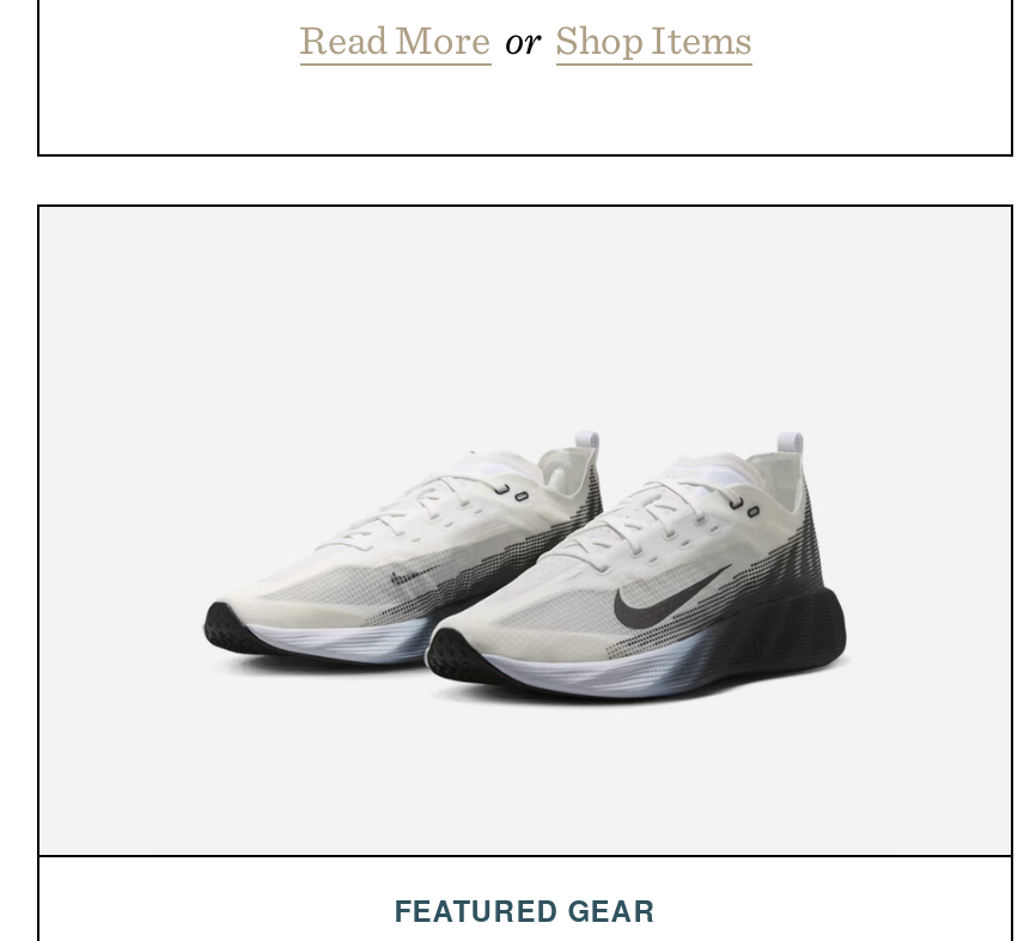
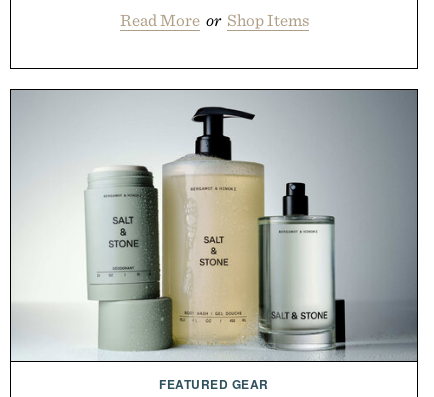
- [image]
+ [image]
